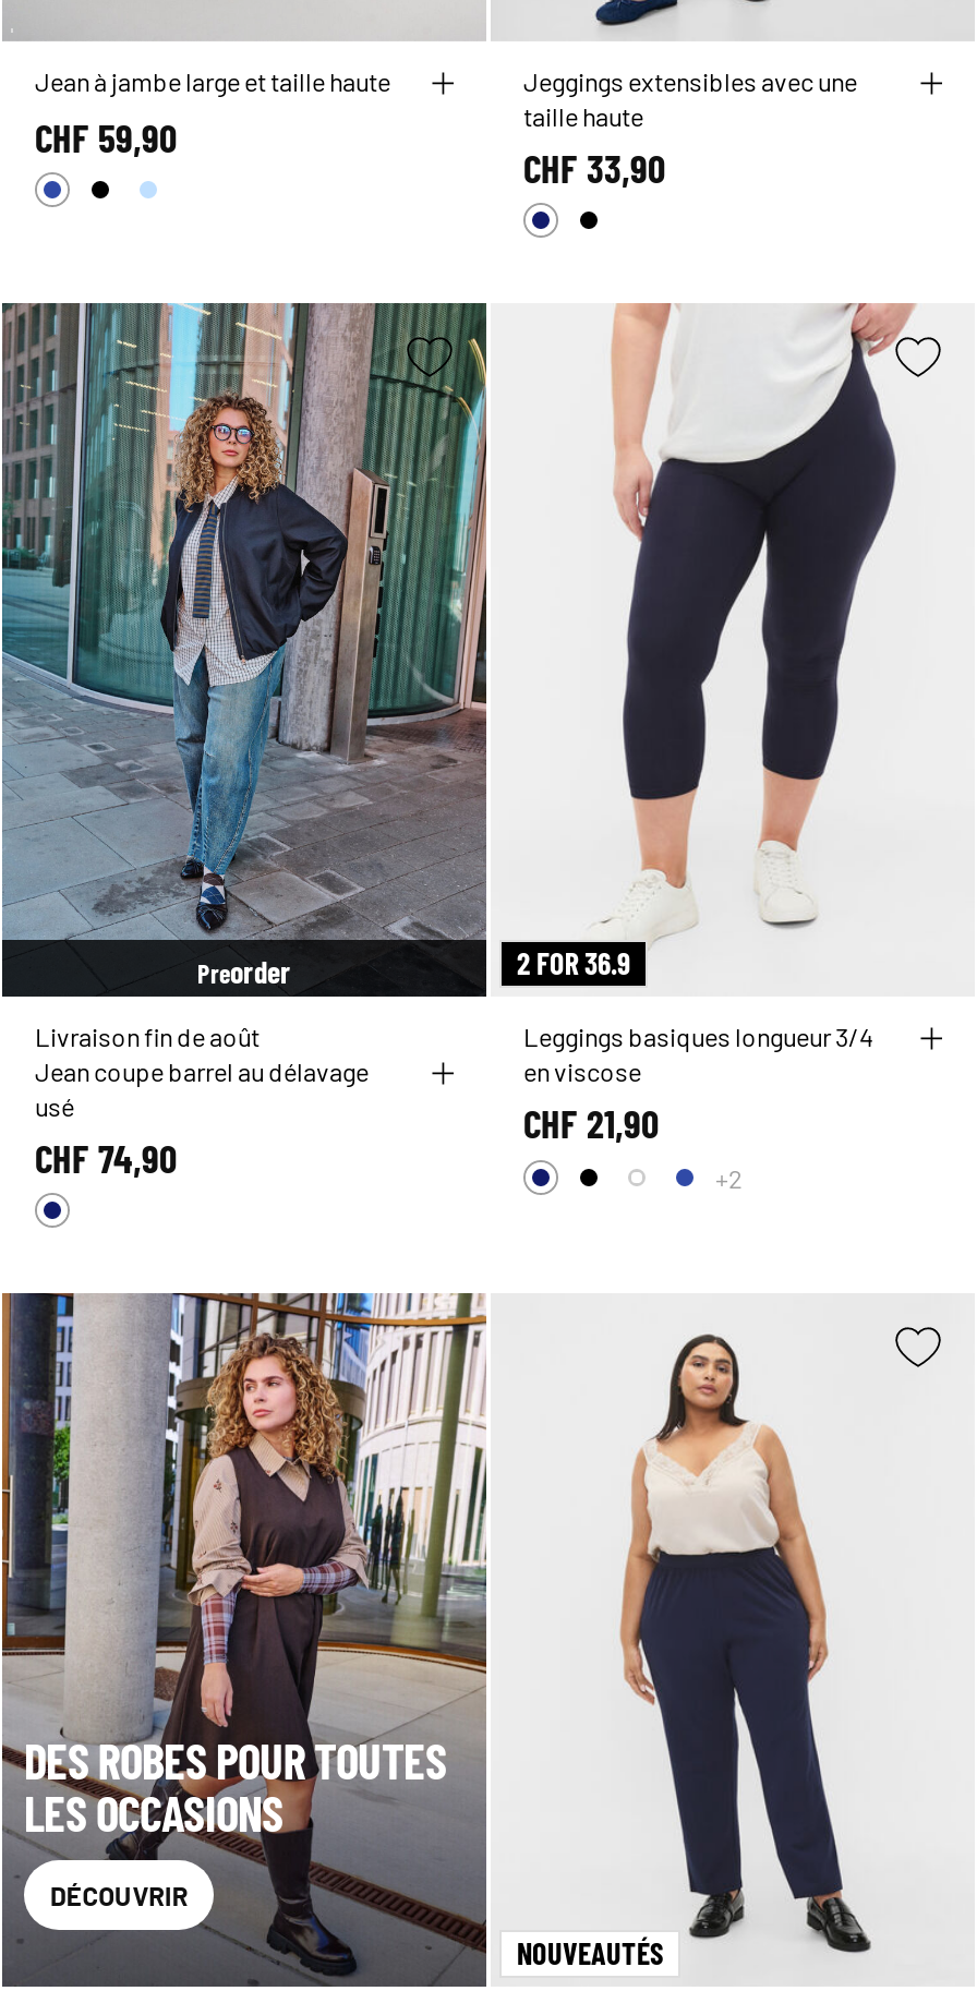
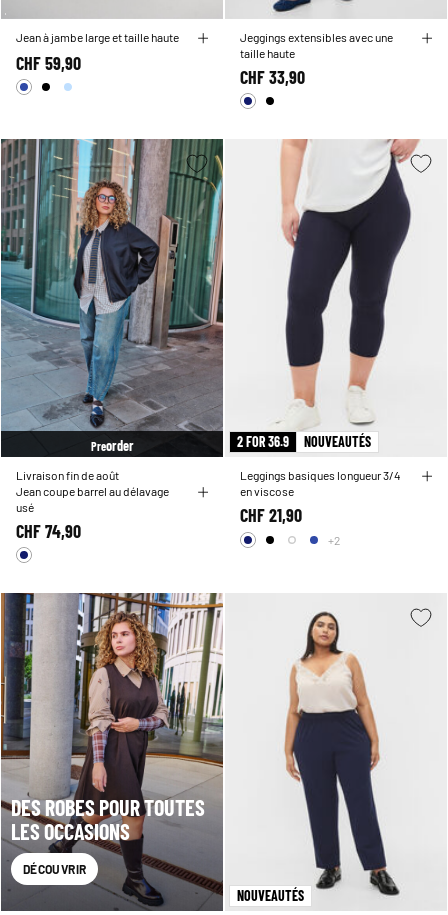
+ NOUVEAUTÉS
